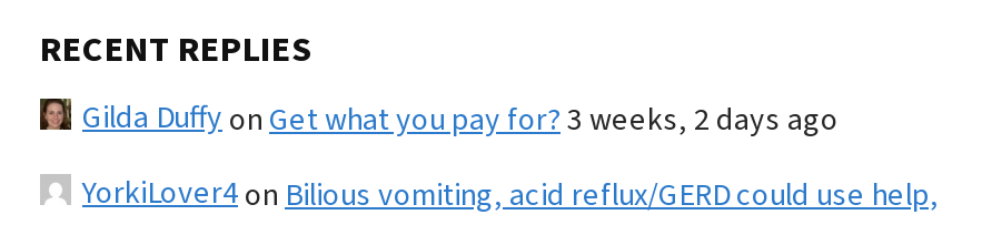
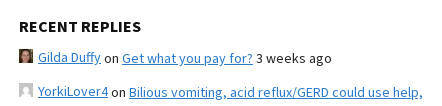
- Gilda Duffyon Get what you pay for? 3 weeks, 2 days ago
+ Gilda Duffyon Get what you pay for? 3 weeks ago
